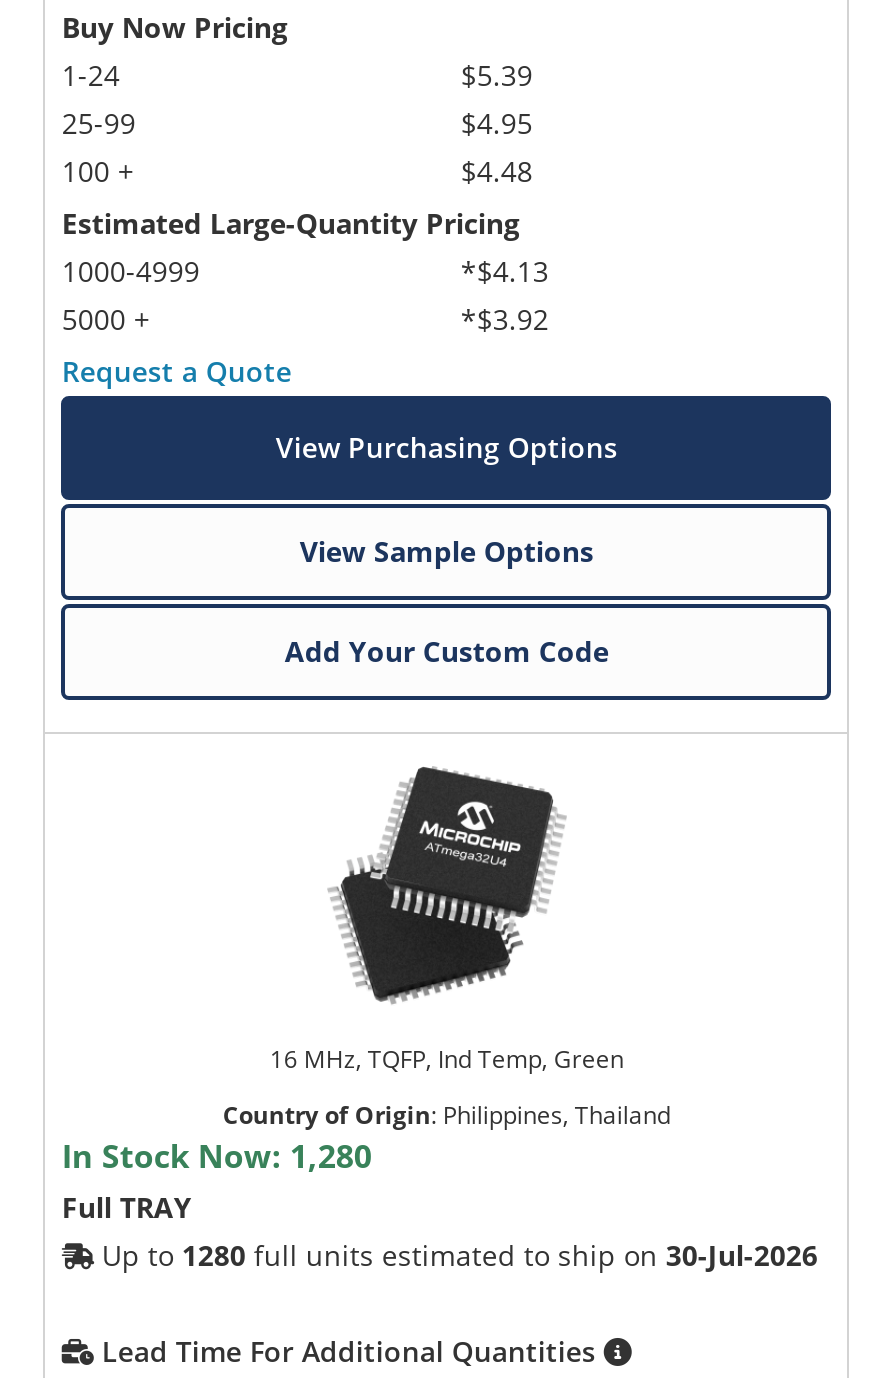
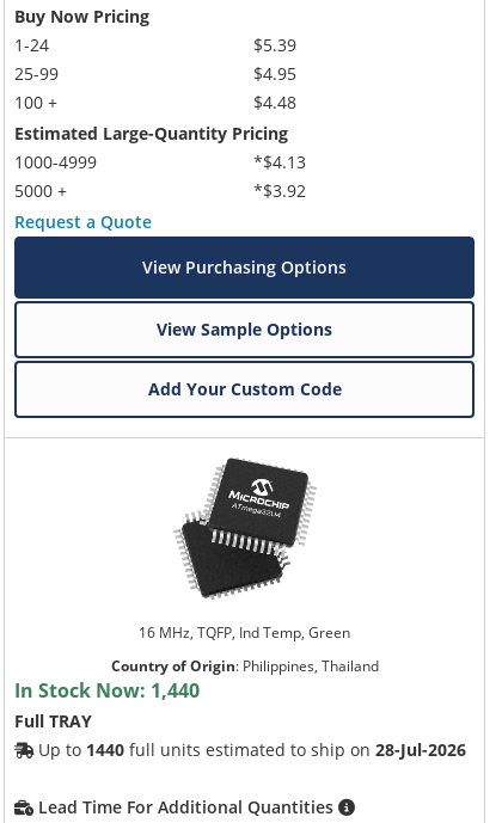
- In Stock Now: 1,280
+ In Stock Now: 1,440

- Up to 1280 full units estimated to ship on 30-Jul-2026
+ Up to 1440 full units estimated to ship on 28-Jul-2026
